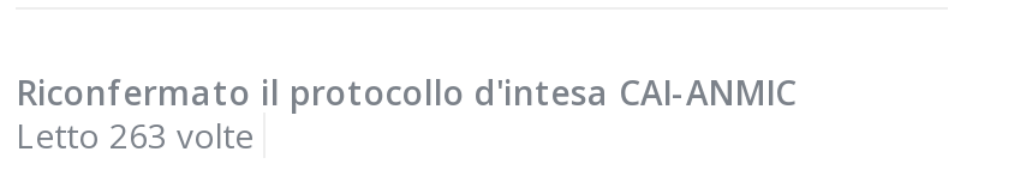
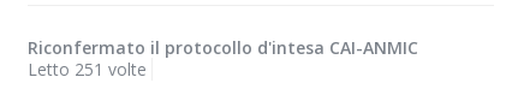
- Letto 263 volte
+ Letto 251 volte
